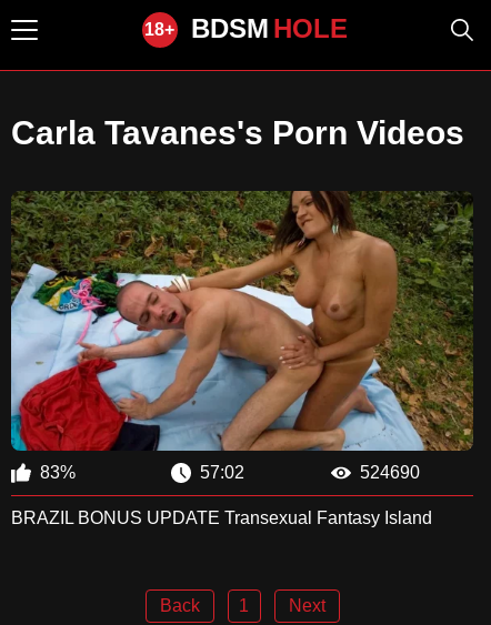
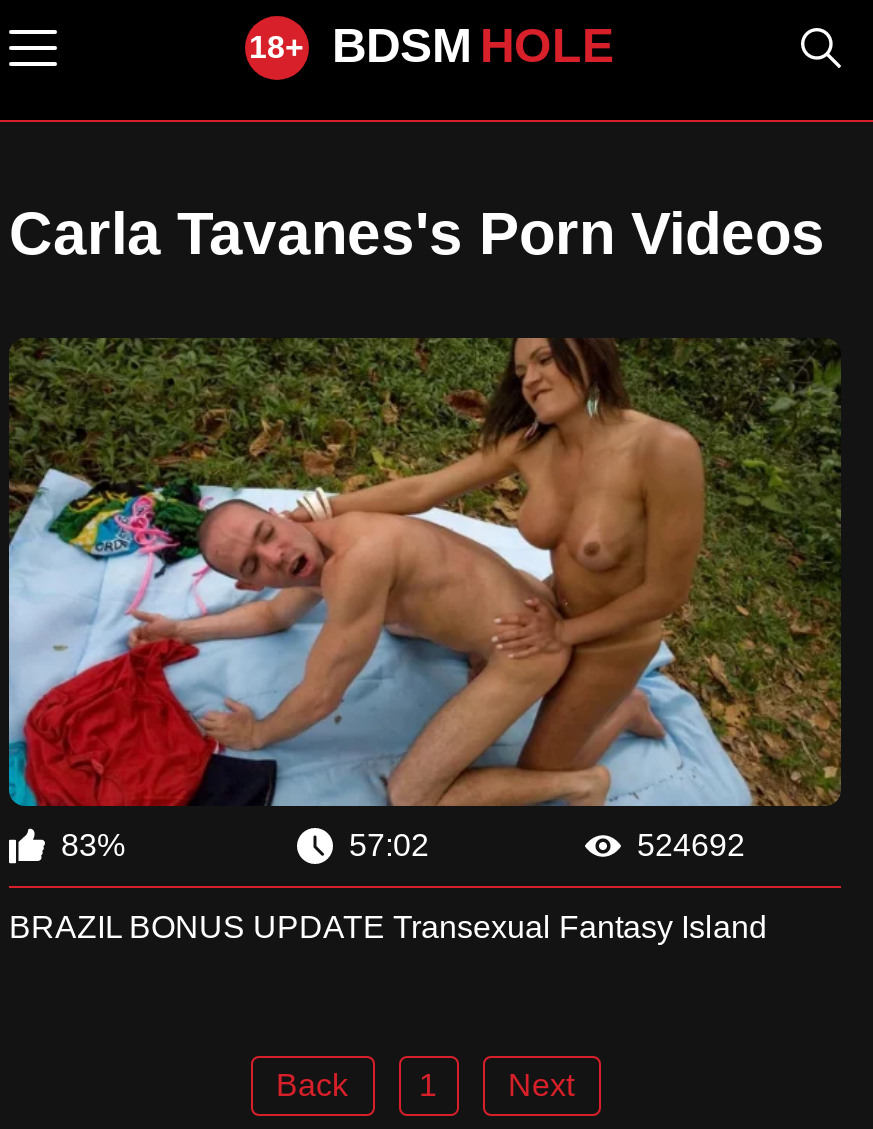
- 524690
+ 524692
